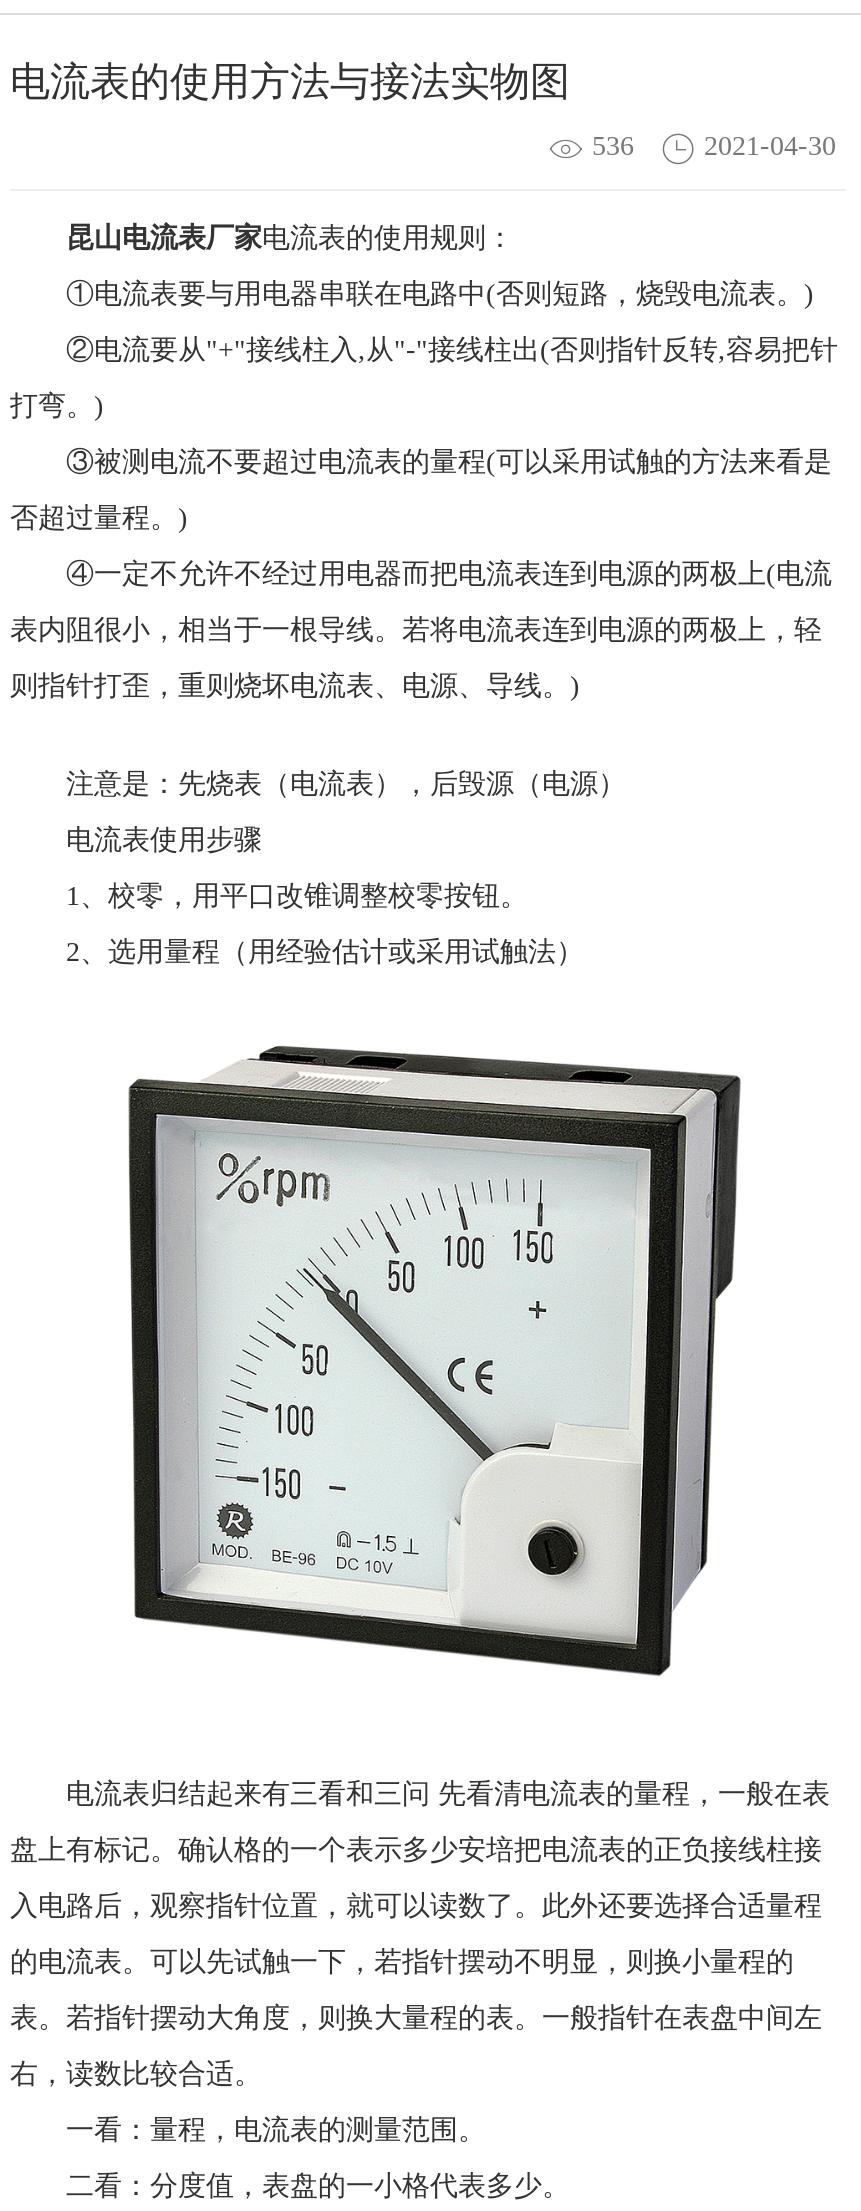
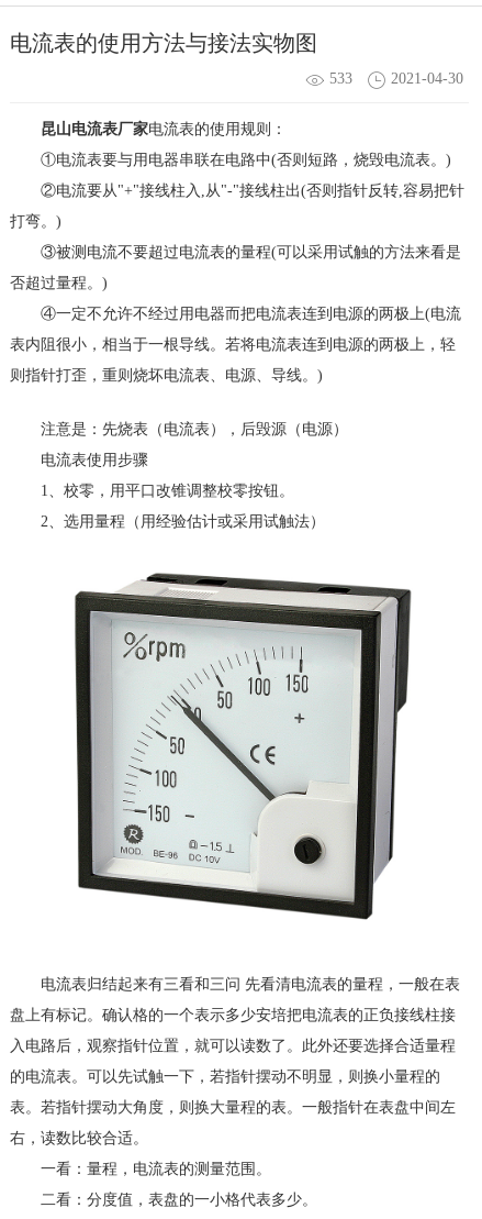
- 536
+ 533
